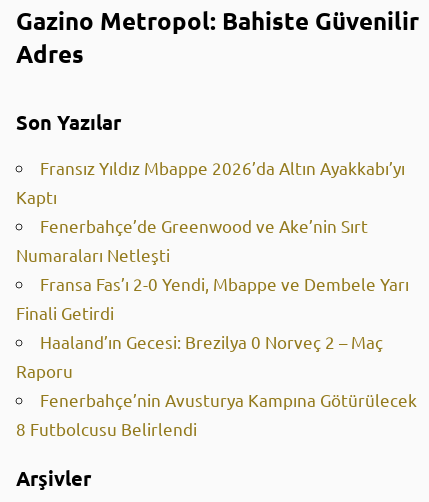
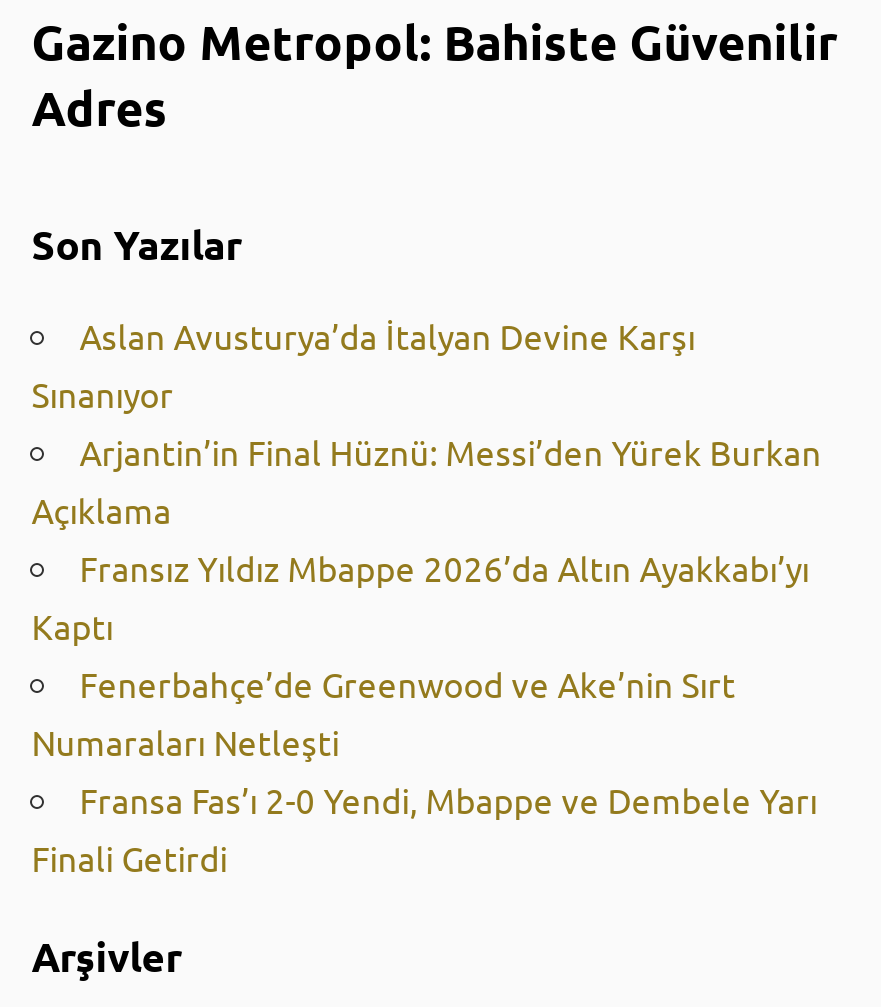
+ Aslan Avusturya’da İtalyan Devine Karşı
+ Sınanıyor
+ Arjantin’in Final Hüznü: Messi’den Yürek Burkan
+ Açıklama

moved down: Fransız Yıldız Mbappe 2026’da Altın Ayakkabı’yı | Kaptı | Fenerbahçe’de Greenwood ve Ake’nin Sırt | Numaraları Netleşti | Fransa Fas’ı 2-0 Yendi, Mbappe ve Dembele Yarı | Finali Getirdi

- Haaland’ın Gecesi: Brezilya 0 Norveç 2 – Maç
- Raporu
- Fenerbahçe’nin Avusturya Kampına Götürülecek
- 8 Futbolcusu Belirlendi
